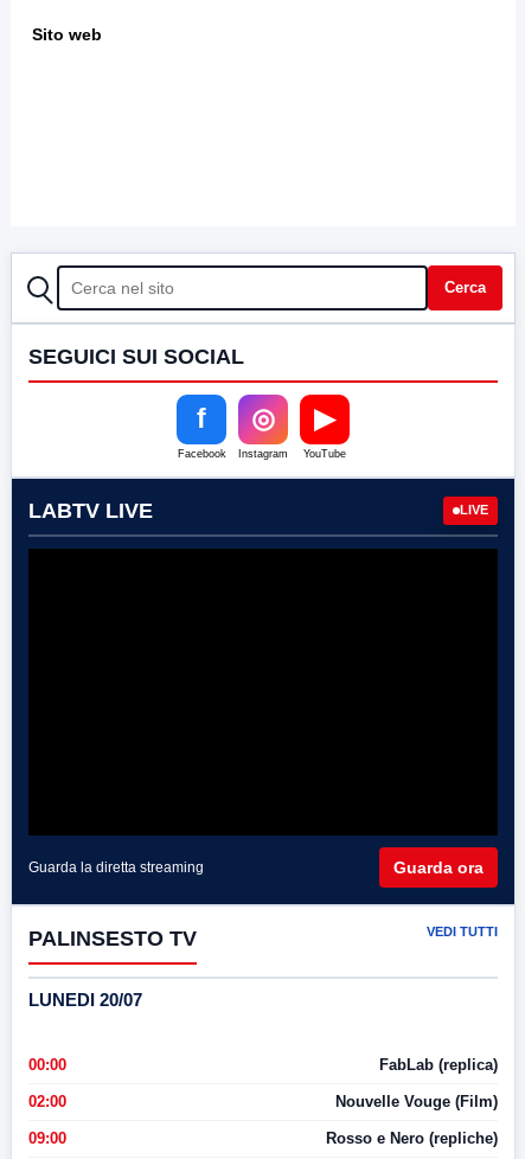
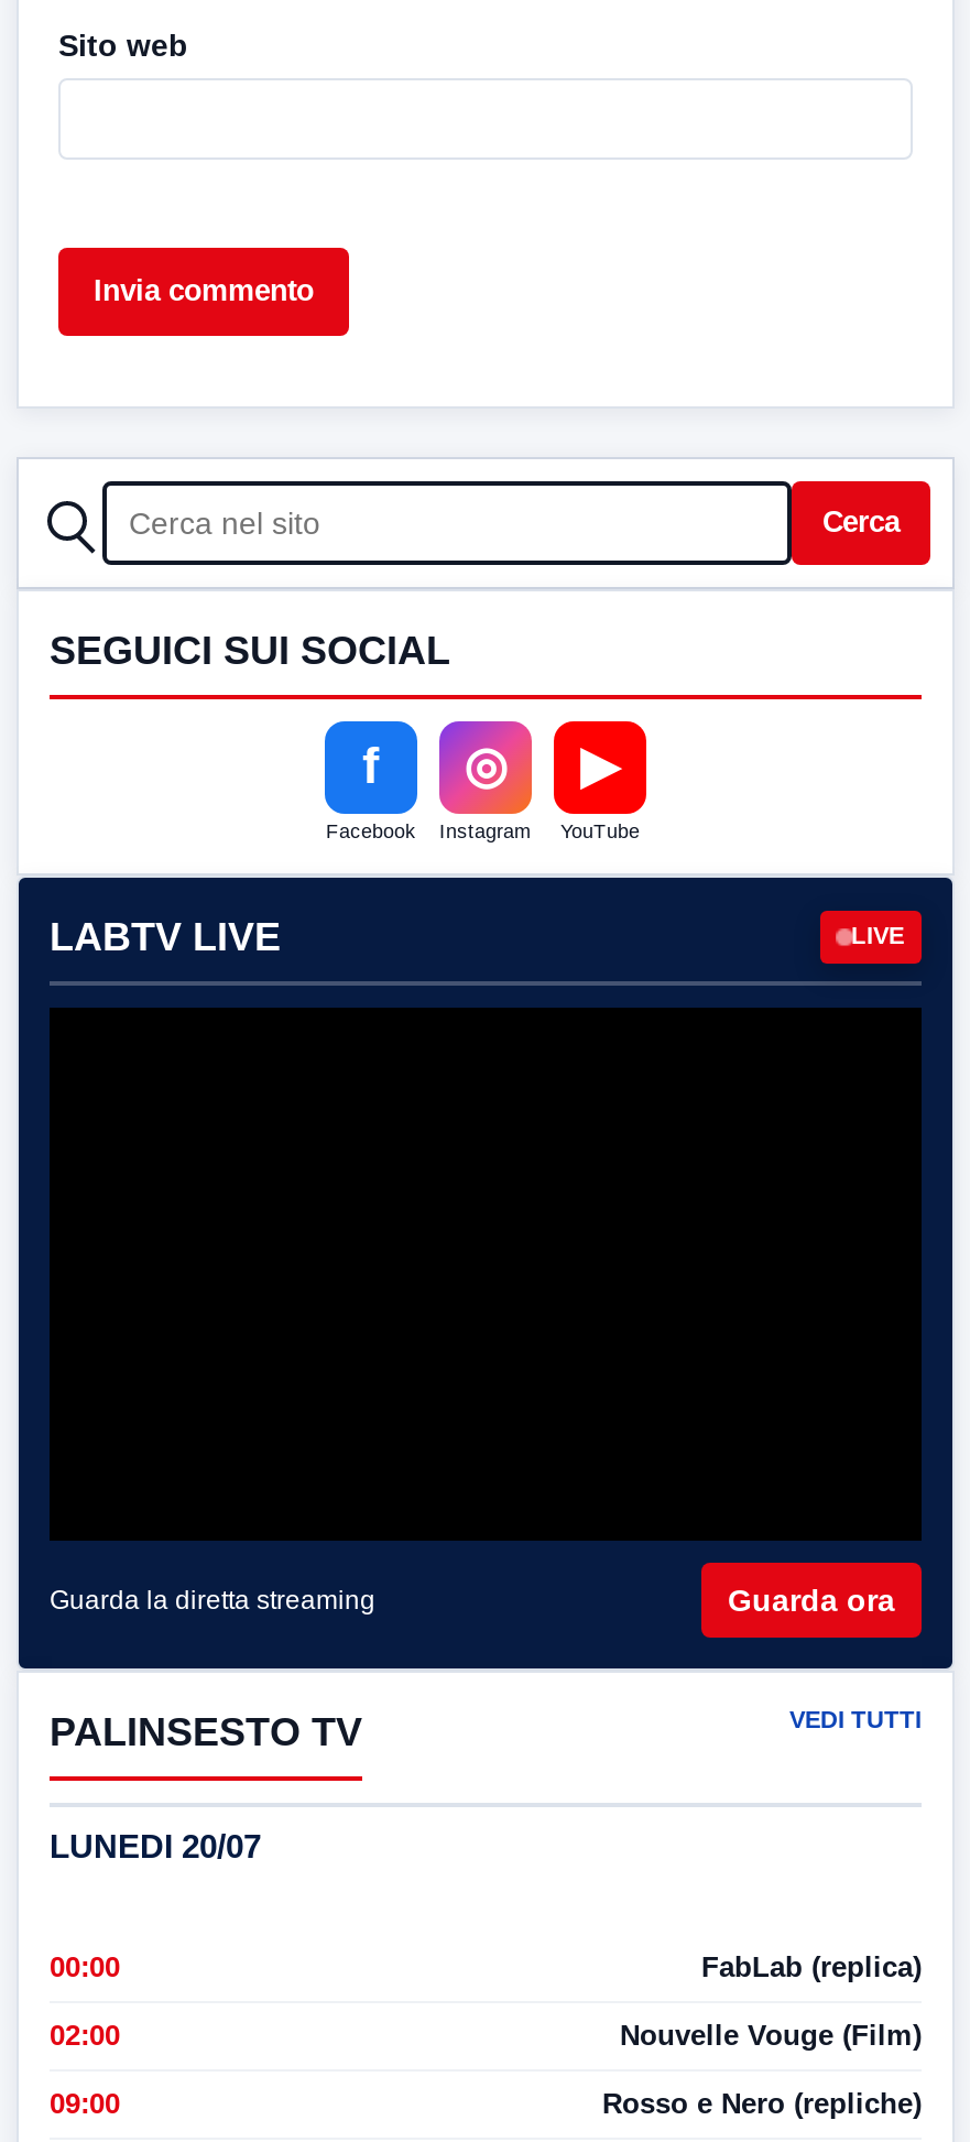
+ [image]
